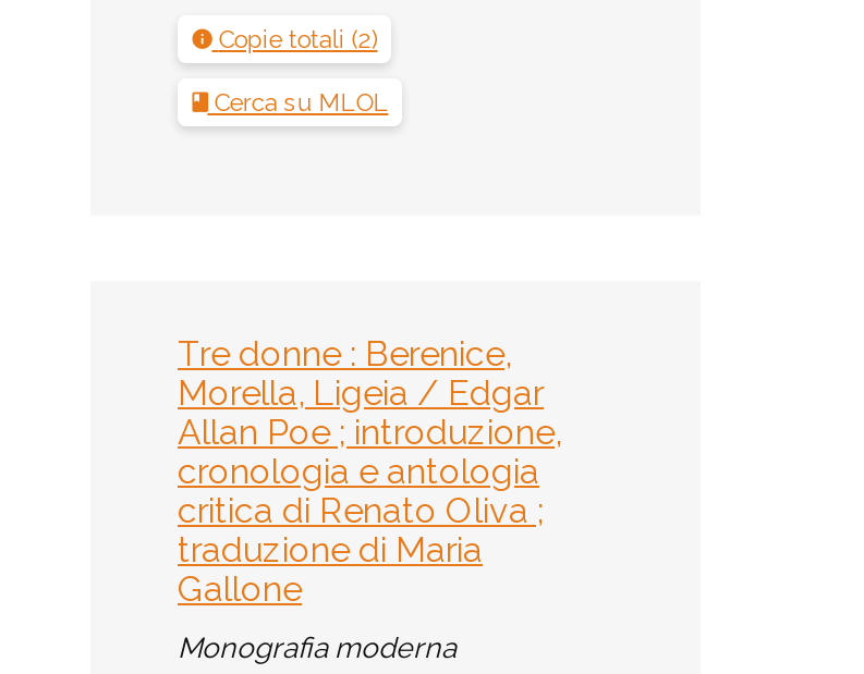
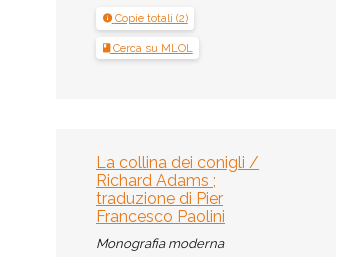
- Tre donne : Berenice,
- Morella, Ligeia / Edgar
- Allan Poe ; introduzione,
- cronologia e antologia
- critica di Renato Oliva ;
- traduzione di Maria
- Gallone
+ La collina dei conigli /
+ Richard Adams ;
+ traduzione di Pier
+ Francesco Paolini
